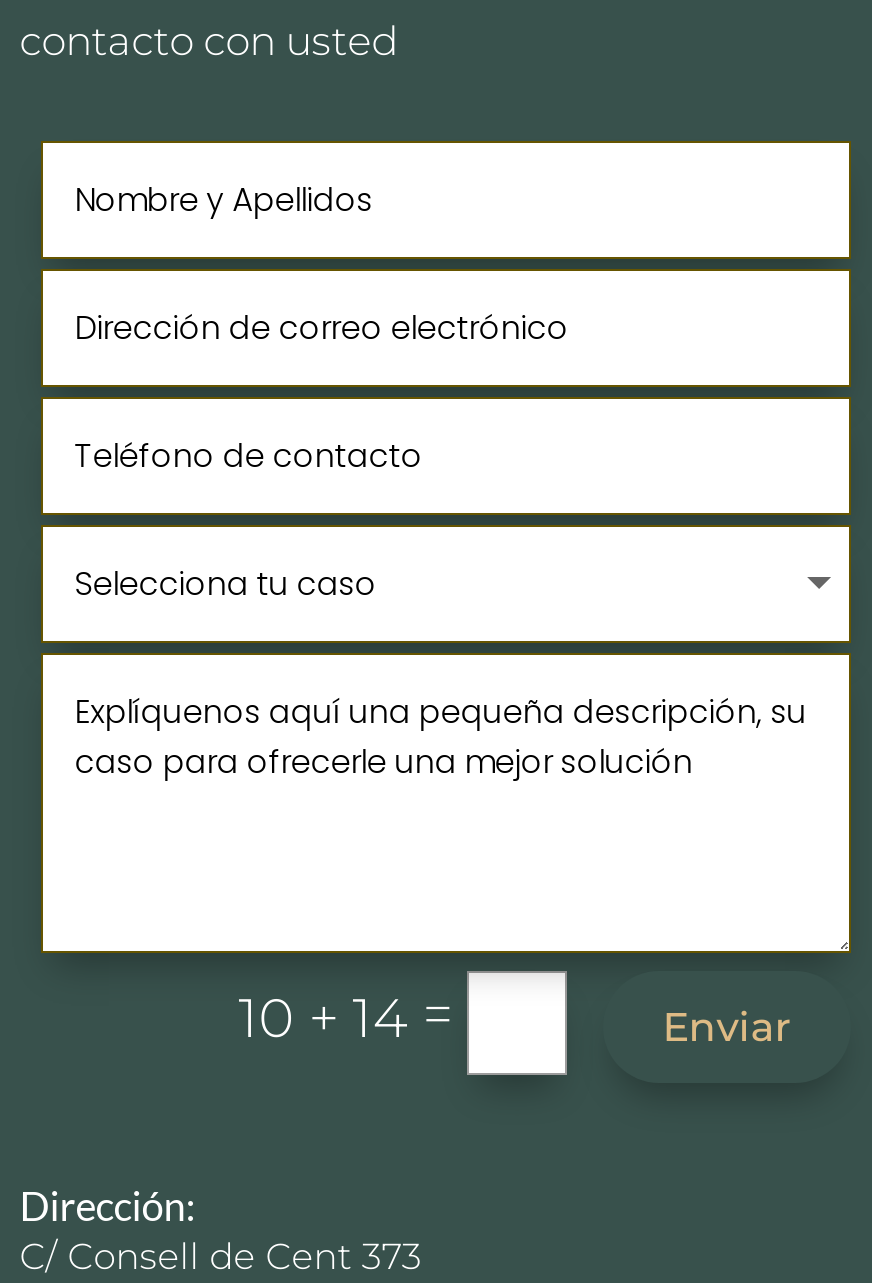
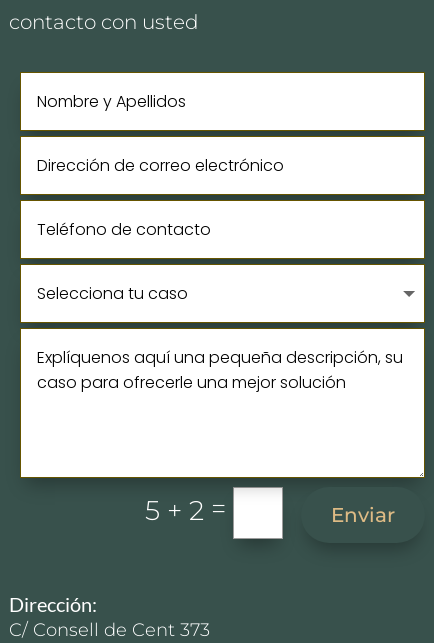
- 10 + 14 =
+ 5 + 2 =
